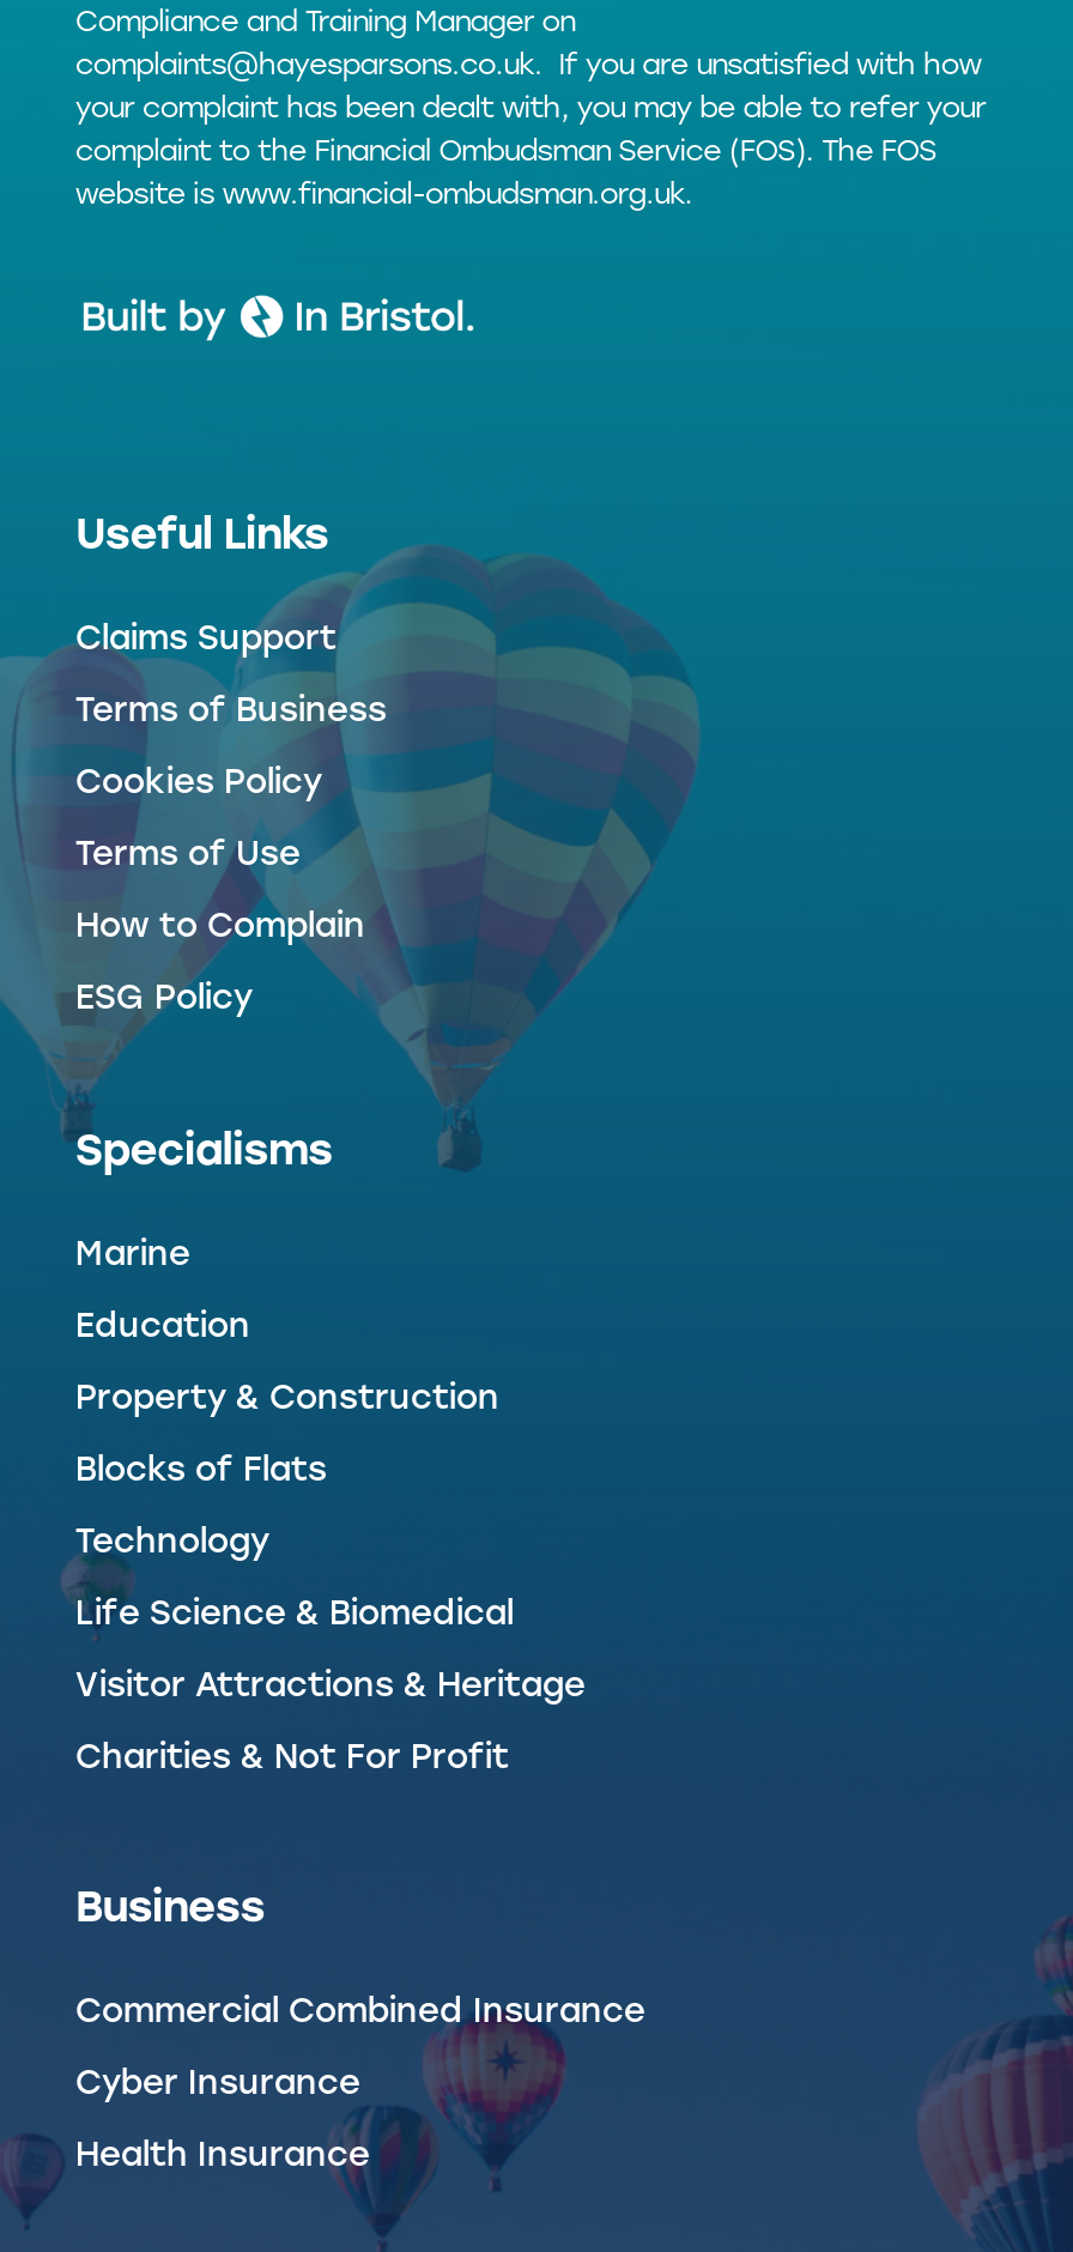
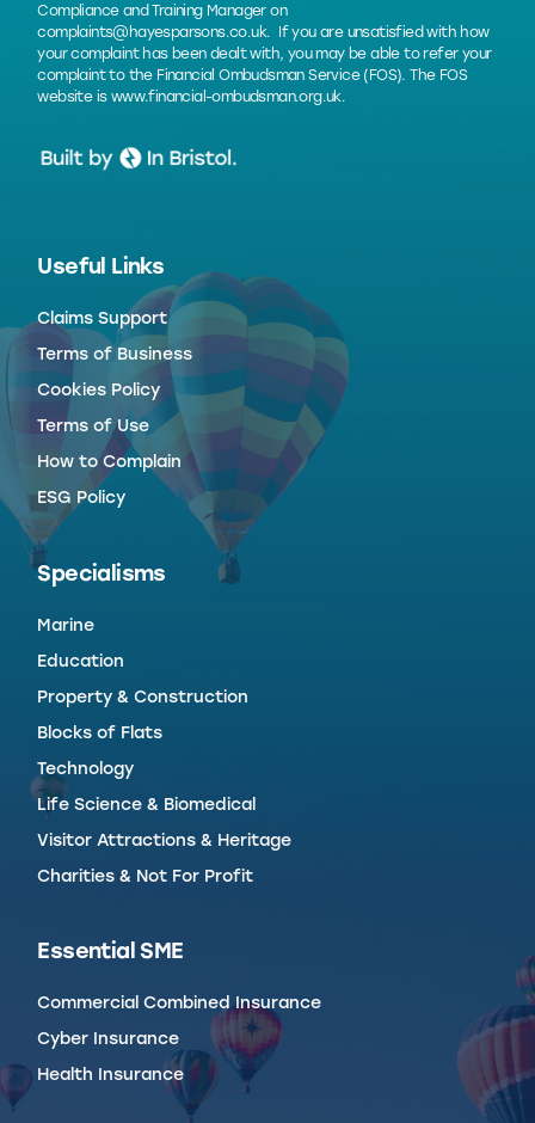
- Business
+ Essential SME
